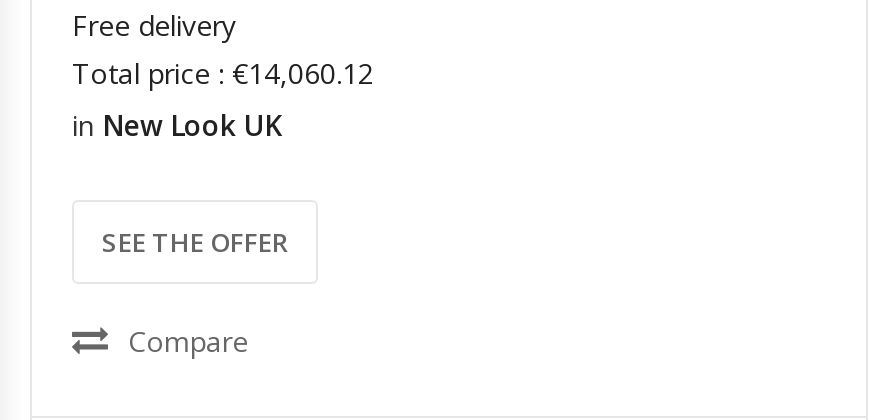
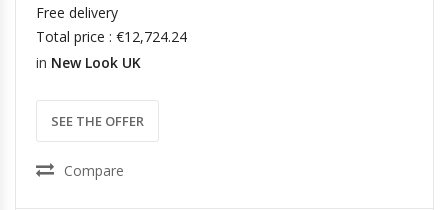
- Total price : €14,060.12
+ Total price : €12,724.24
